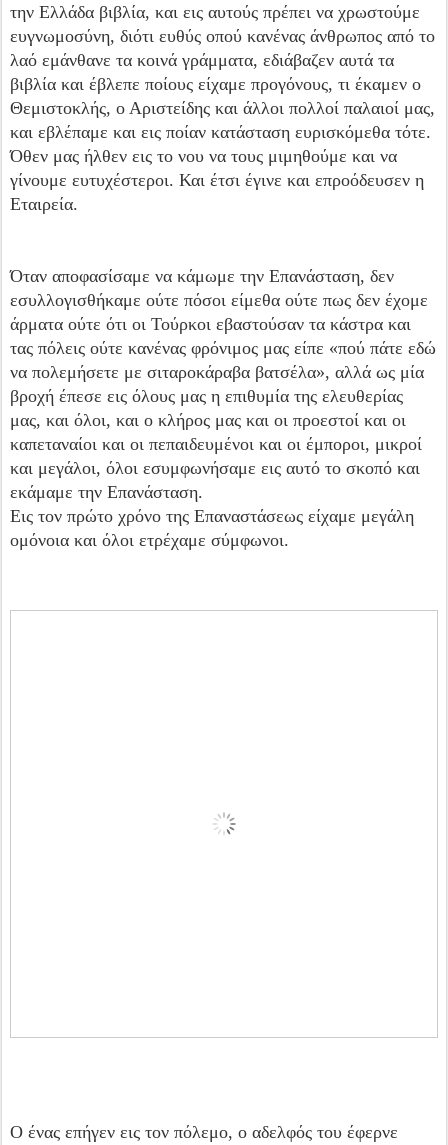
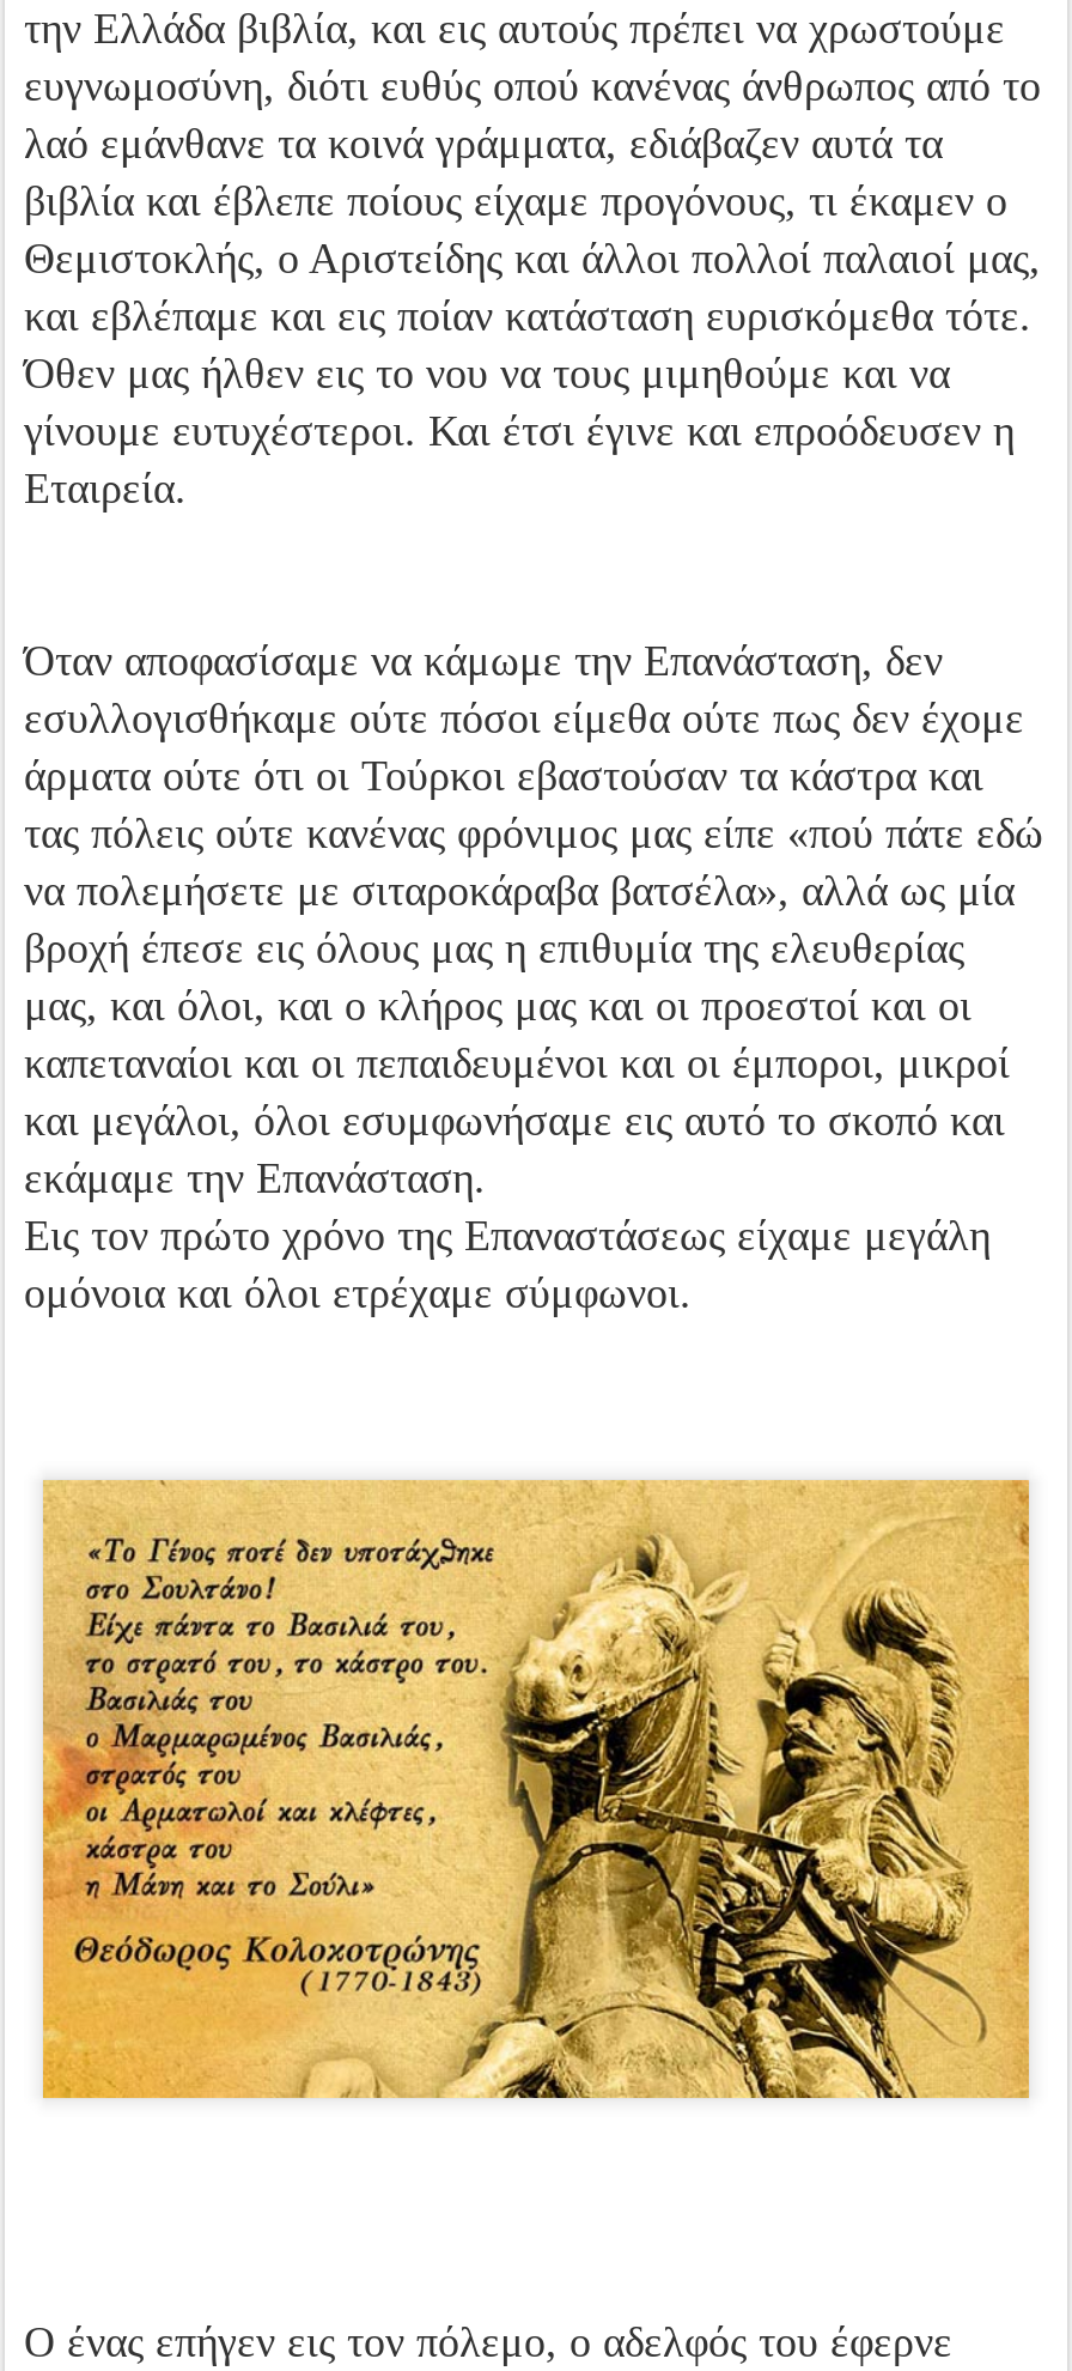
+ [image]
